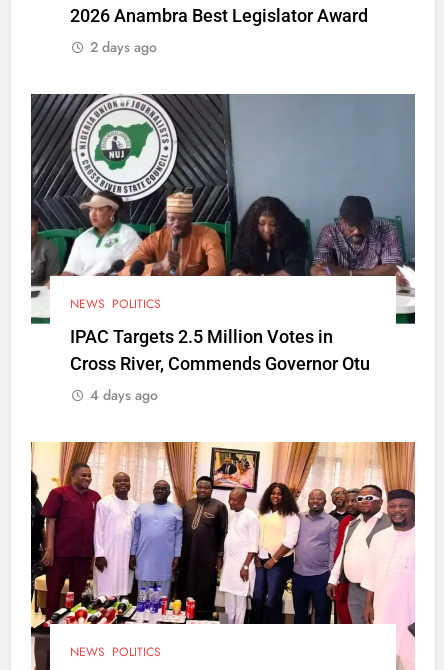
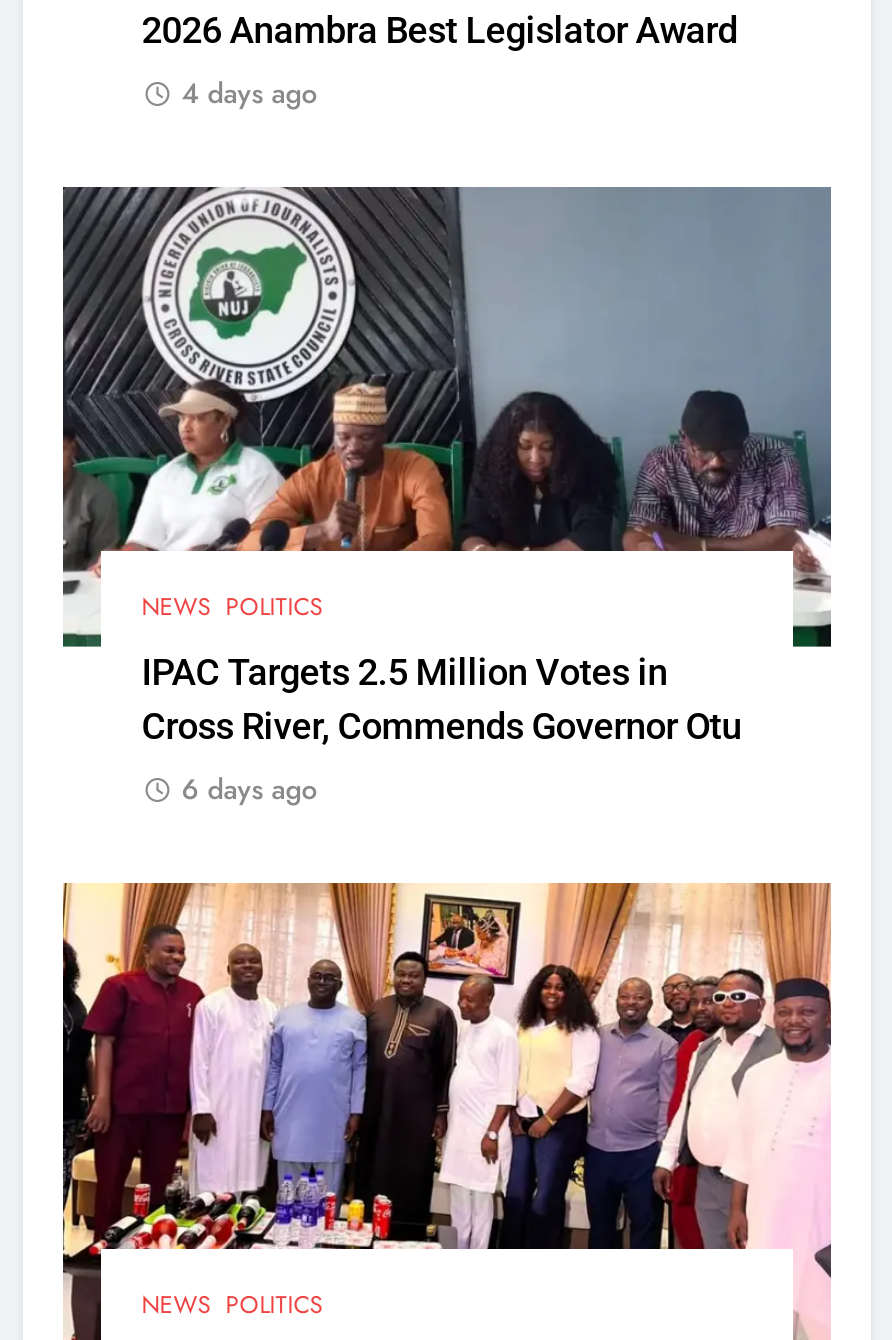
- 2 days ago
+ 4 days ago

- 4 days ago
+ 6 days ago
